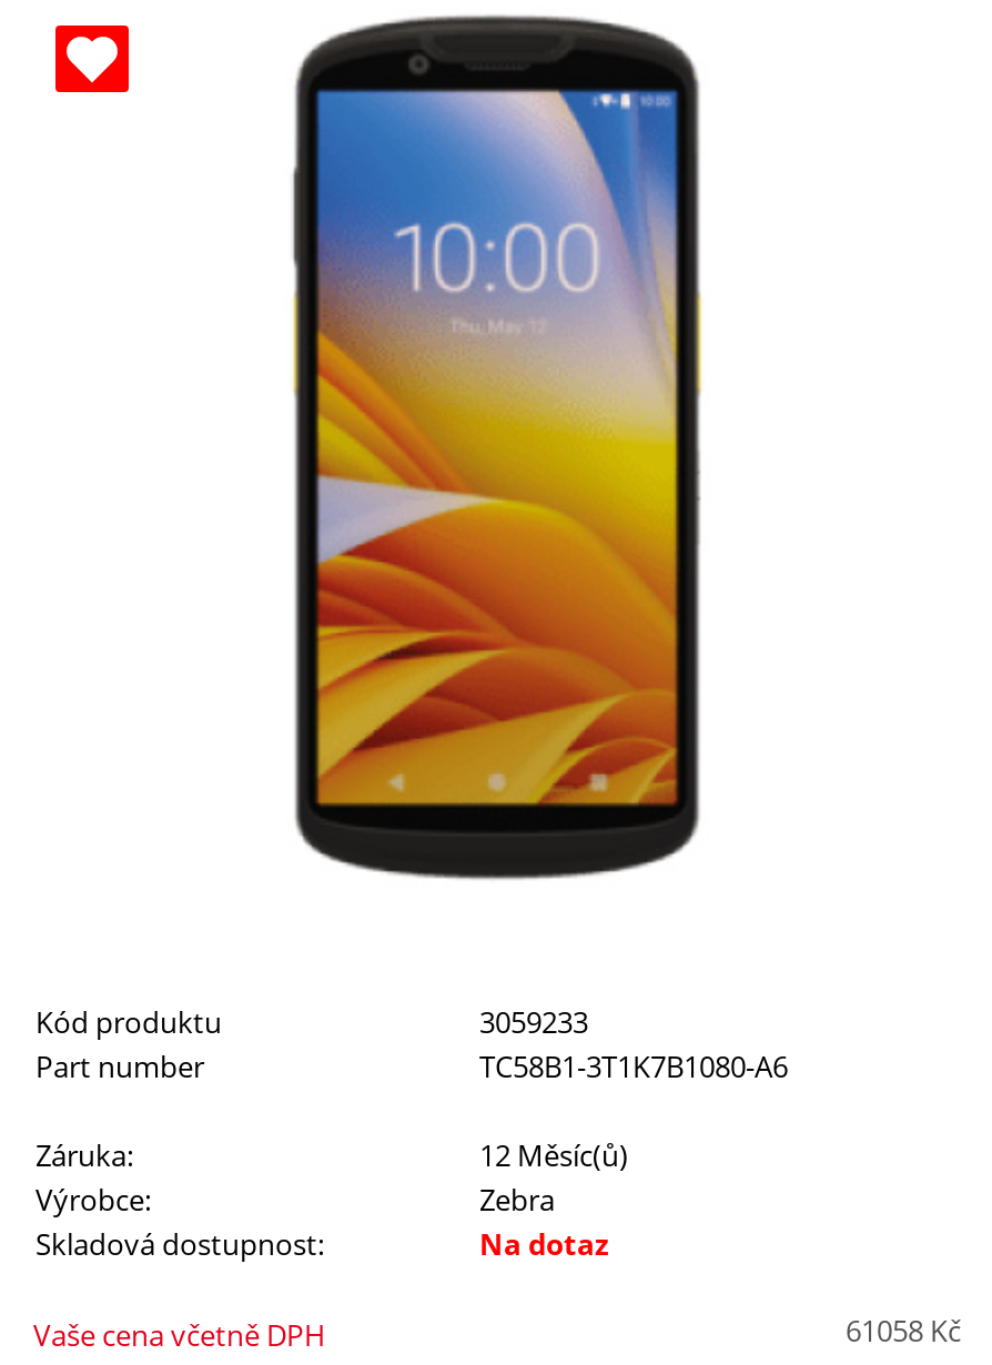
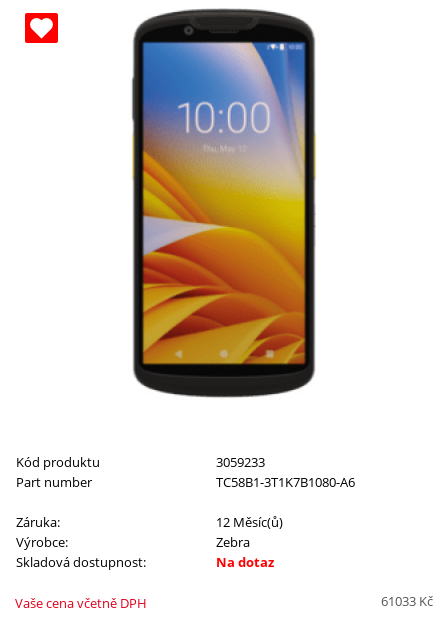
- 61058 Kč
+ 61033 Kč
